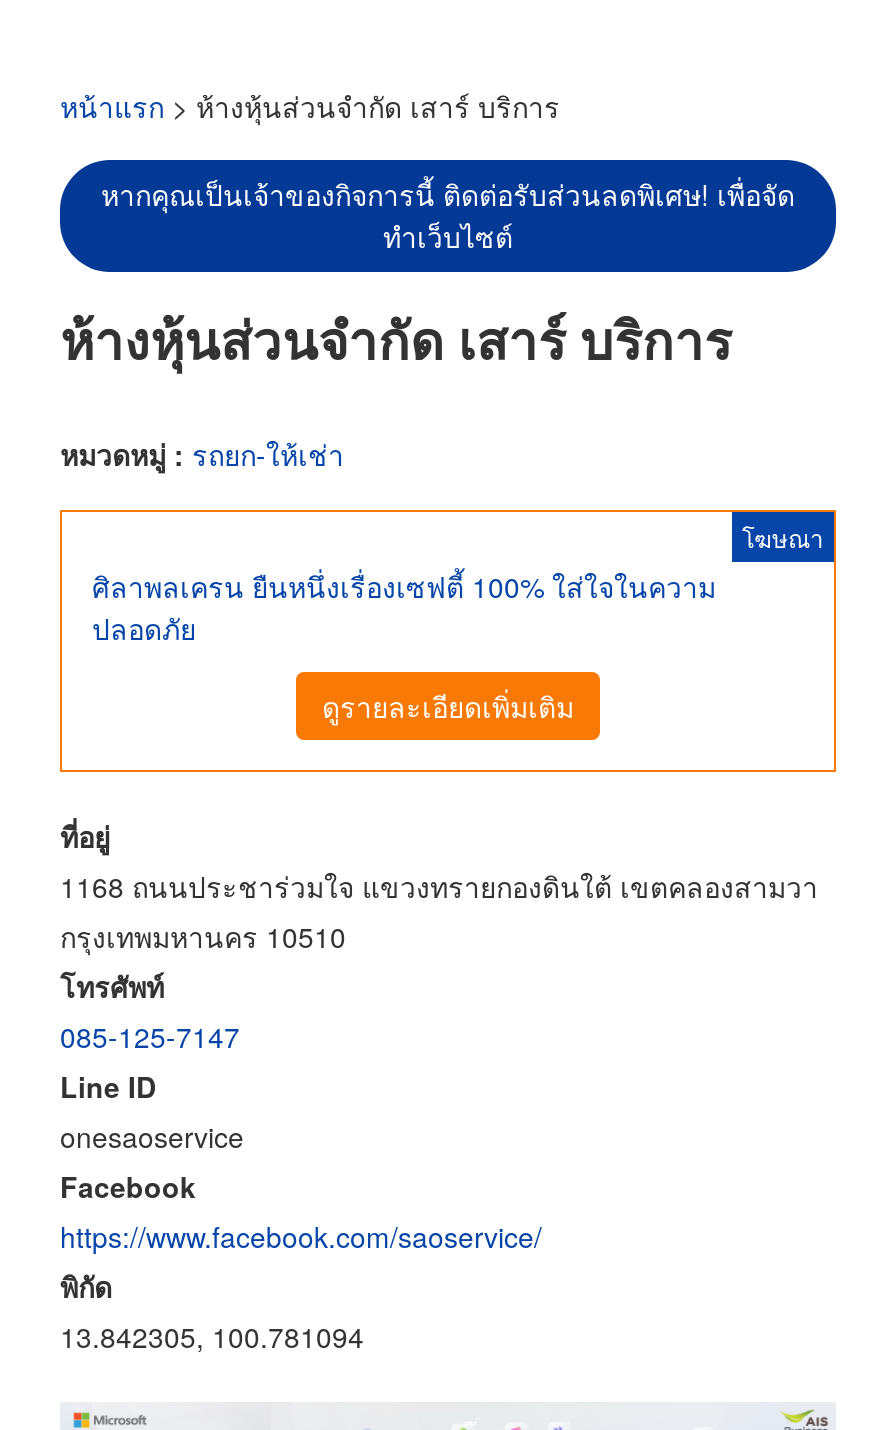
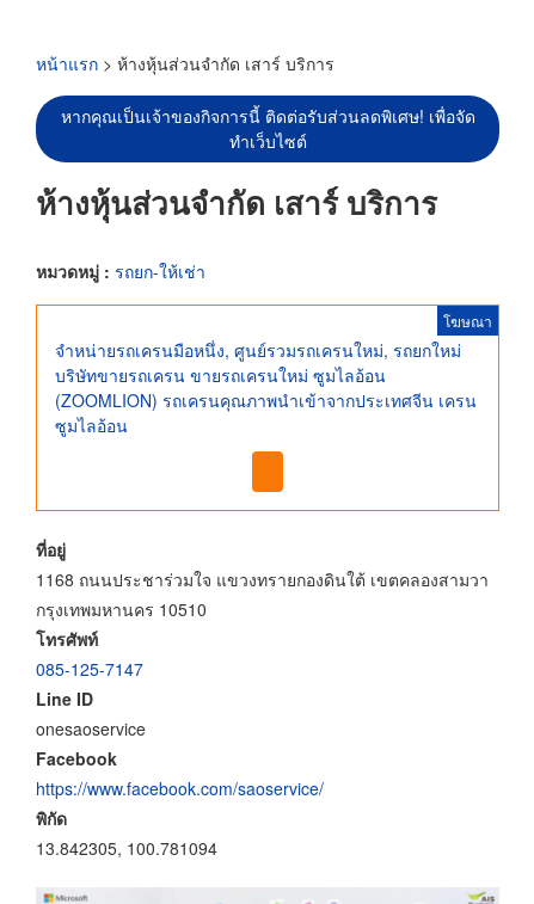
- ศิลาพลเครน ยืนหนึ่งเรื่องเซฟตี้ 100% ใส่ใจในความ
- ปลอดภัย
- ดูรายละเอียดเพิ่มเติม
+ จำหน่ายรถเครนมือหนึ่ง, ศูนย์รวมรถเครนใหม่, รถยกใหม่
+ บริษัทขายรถเครน ขายรถเครนใหม่ ซูมไลอ้อน
+ (ZOOMLION) รถเครนคุณภาพนำเข้าจากประเทศจีน เครน
+ ซูมไลอ้อน
